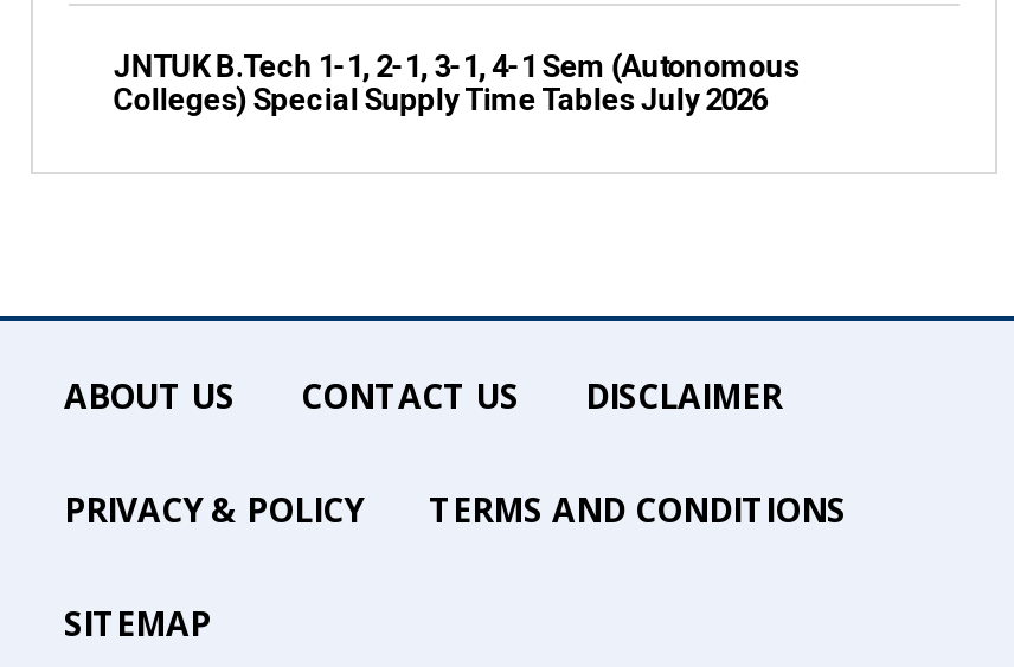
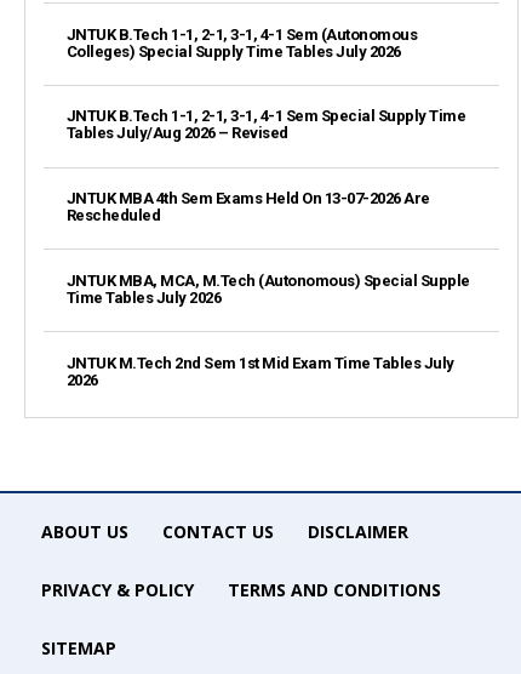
+ JNTUK B.Tech 1-1, 2-1, 3-1, 4-1 Sem Special Supply Time
+ Tables July/Aug 2026 – Revised

+ JNTUK MBA 4th Sem Exams Held On 13-07-2026 Are
+ Rescheduled

+ JNTUK MBA, MCA, M.Tech (Autonomous) Special Supple
+ Time Tables July 2026

+ JNTUK M.Tech 2nd Sem 1st Mid Exam Time Tables July
+ 2026
